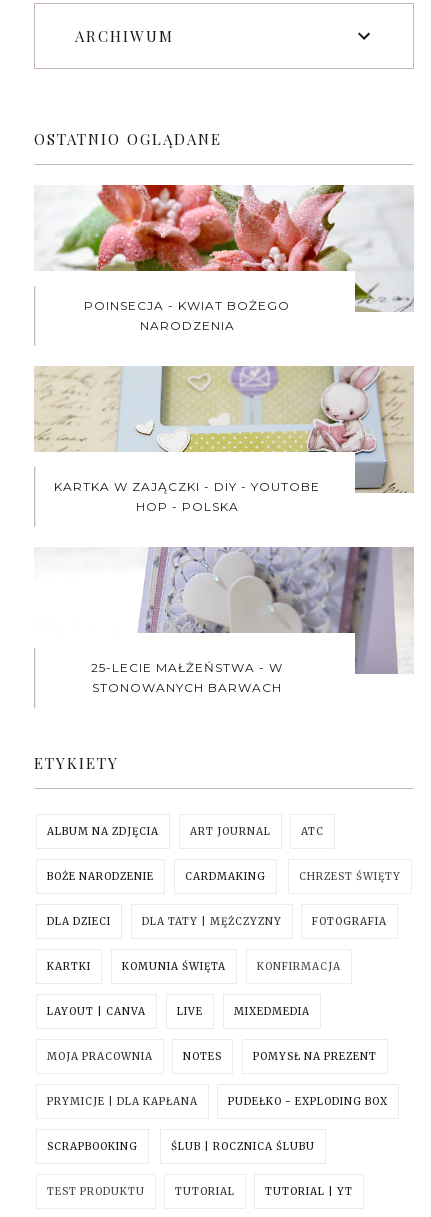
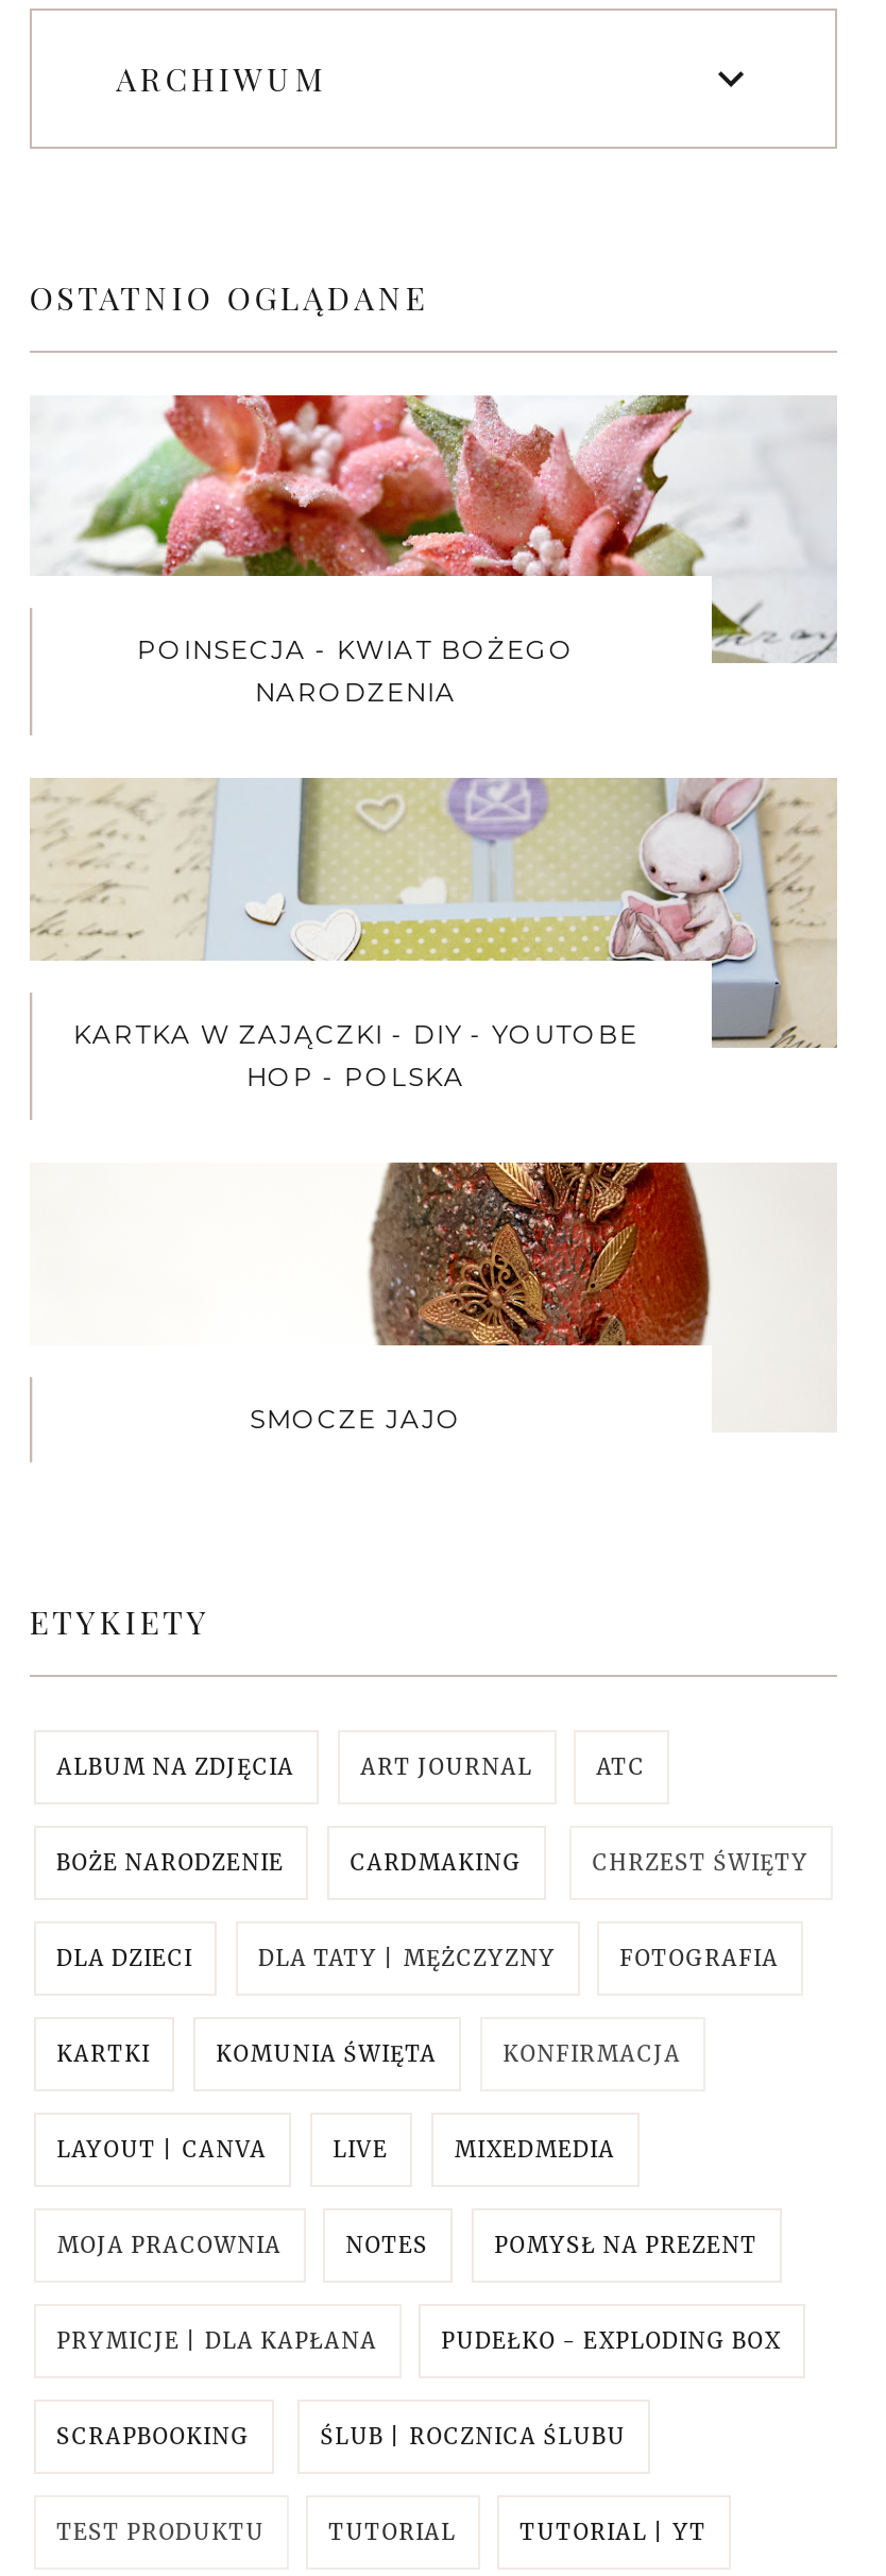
- [image]
- 25-LECIE MAŁŻEŃSTWA - W
- STONOWANYCH BARWACH
+ [image]
+ SMOCZE JAJO
